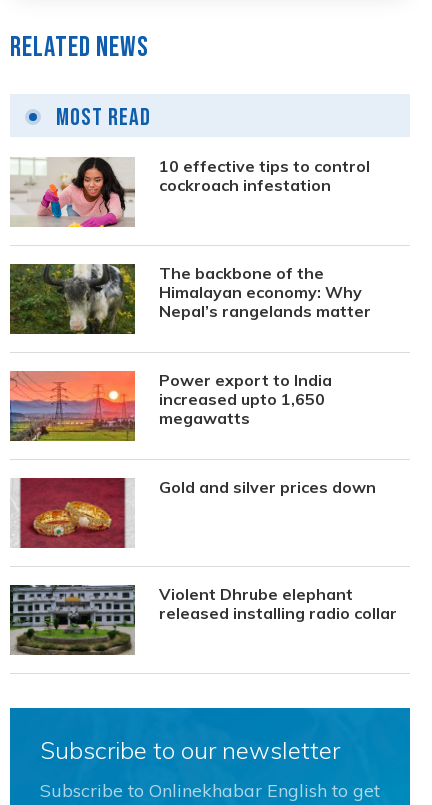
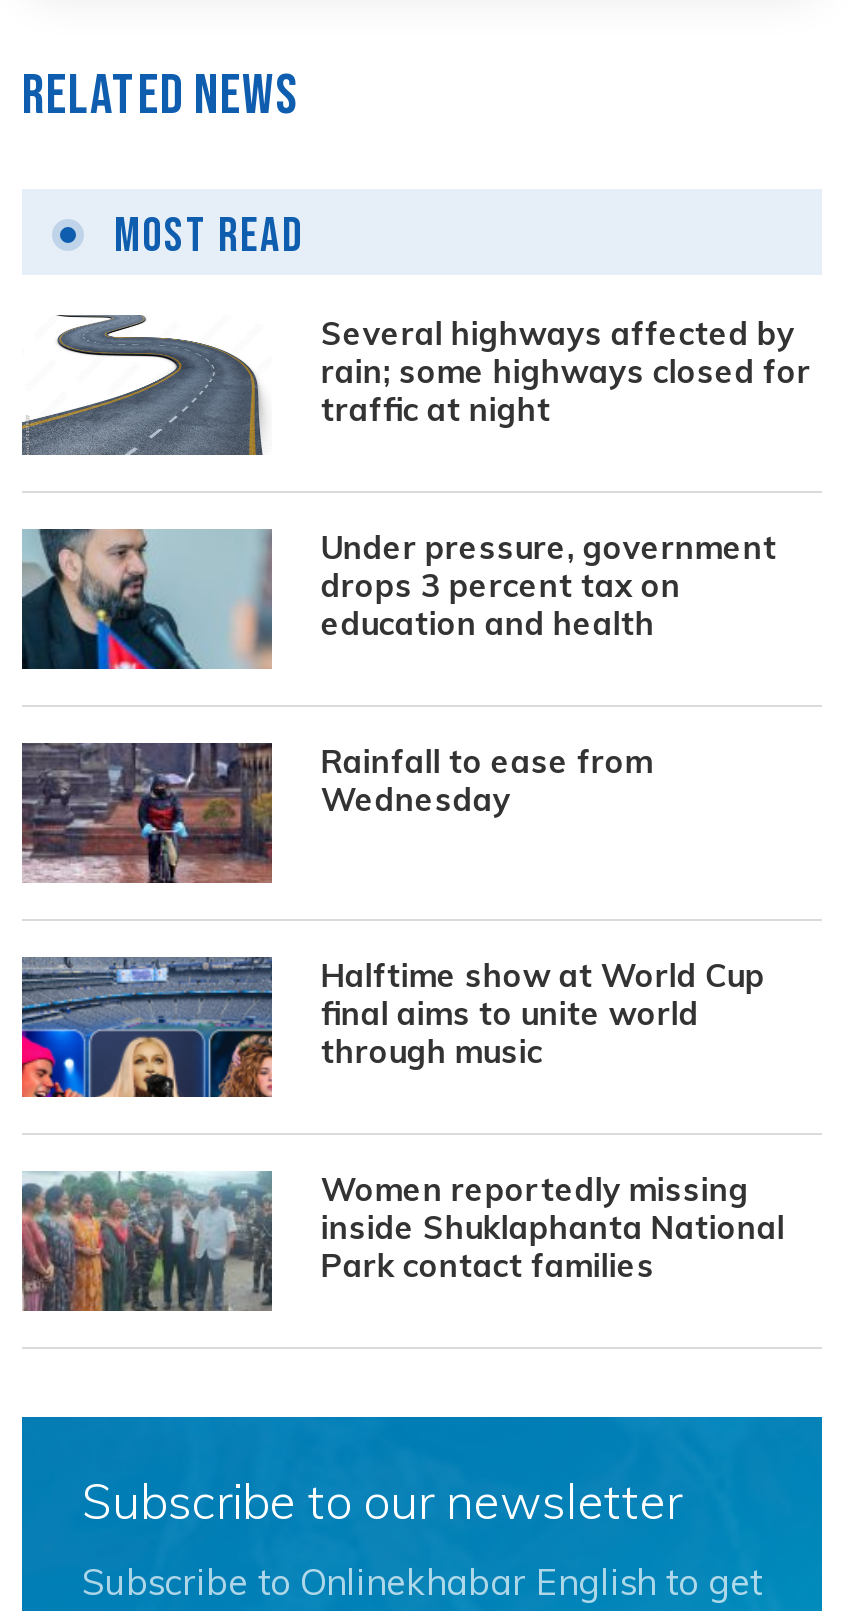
- [image]
- 10 effective tips to control
- cockroach infestation
+ [image]
+ Several highways affected by
+ rain; some highways closed for
+ traffic at night

- [image]
- The backbone of the
- Himalayan economy: Why
- Nepal’s rangelands matter
+ [image]
+ Under pressure, government
+ drops 3 percent tax on
+ education and health

- [image]
- Power export to India
- increased upto 1,650
- megawatts
+ [image]
+ Rainfall to ease from
+ Wednesday

- [image]
- Gold and silver prices down
+ [image]
+ Halftime show at World Cup
+ final aims to unite world
+ through music

- [image]
- Violent Dhrube elephant
- released installing radio collar
+ [image]
+ Women reportedly missing
+ inside Shuklaphanta National
+ Park contact families
